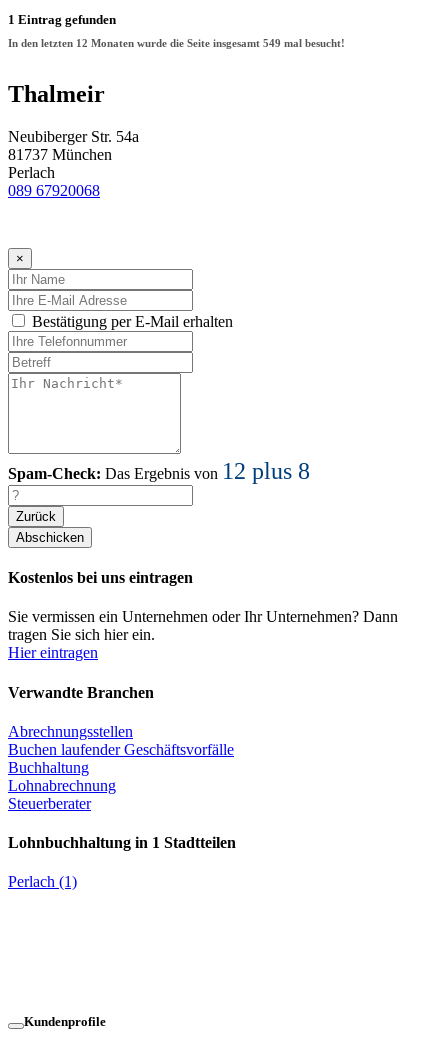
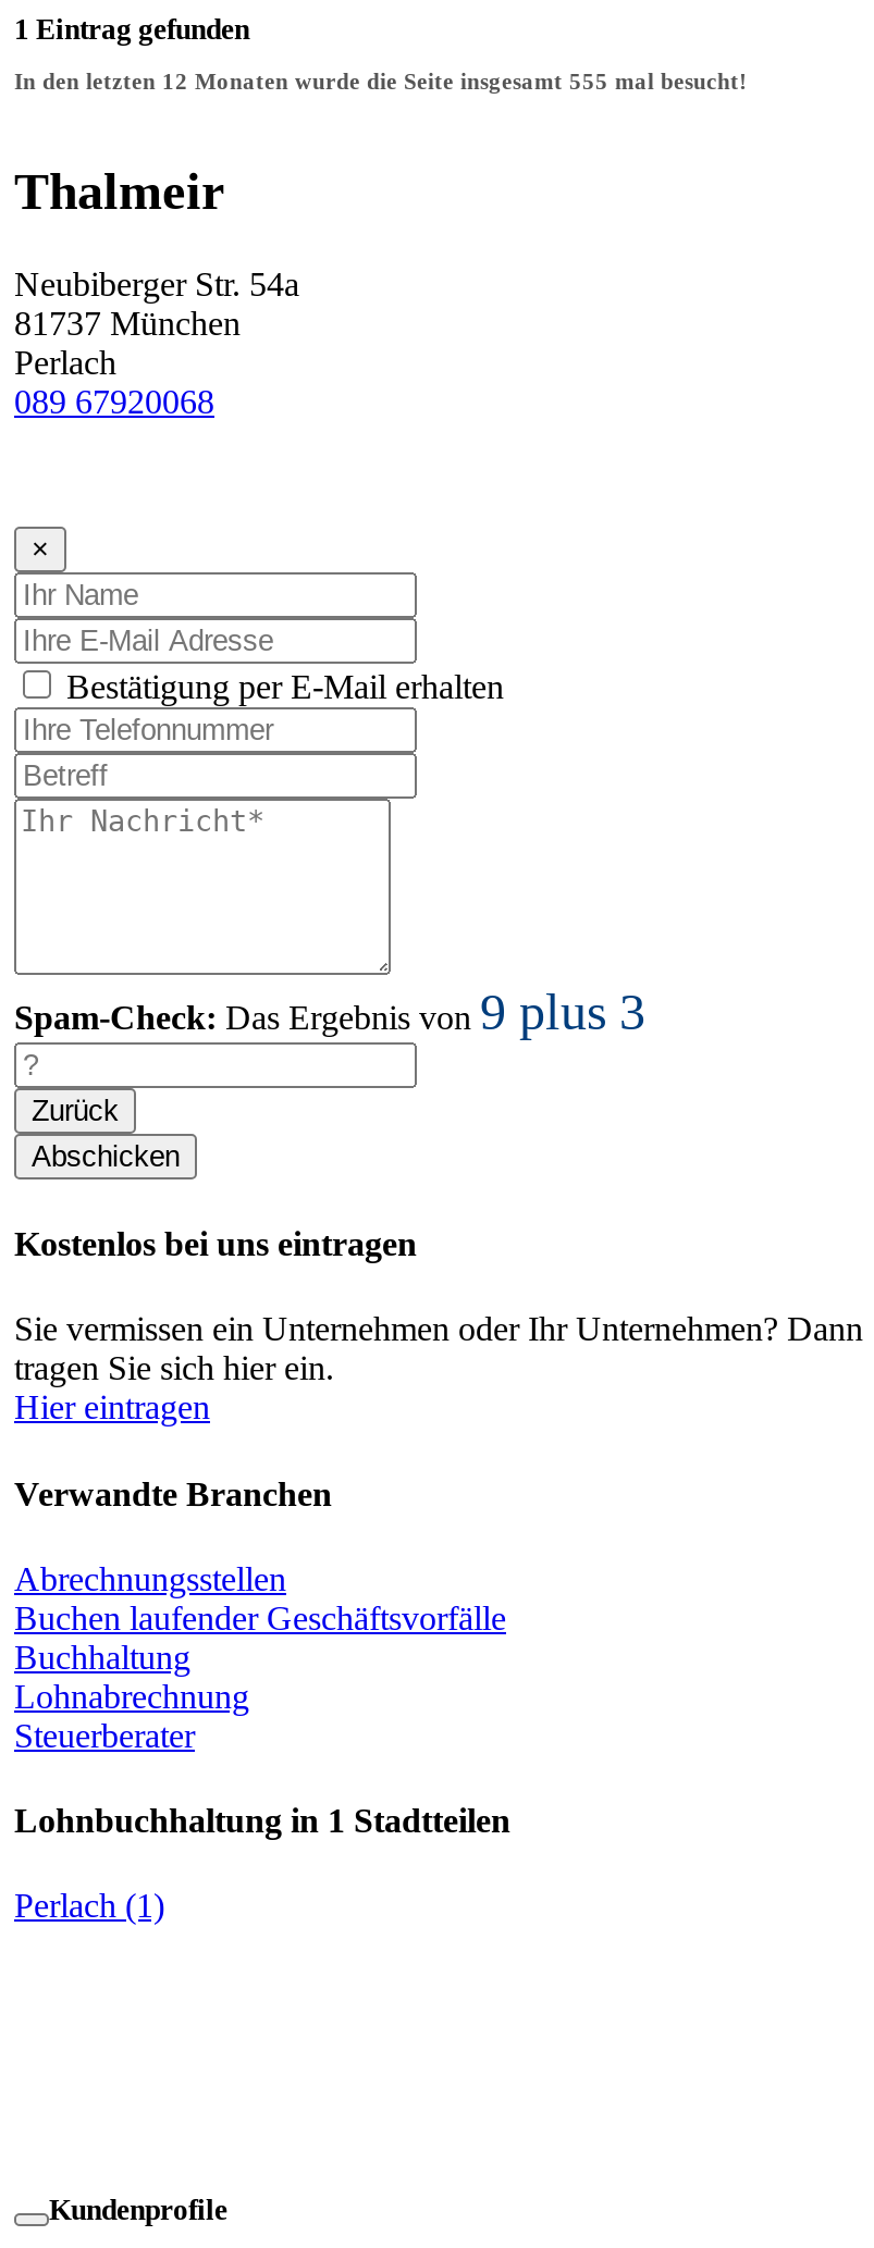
- In den letzten 12 Monaten wurde die Seite insgesamt 549 mal besucht!
+ In den letzten 12 Monaten wurde die Seite insgesamt 555 mal besucht!

- Spam-Check: Das Ergebnis von 12 plus 8
+ Spam-Check: Das Ergebnis von 9 plus 3
